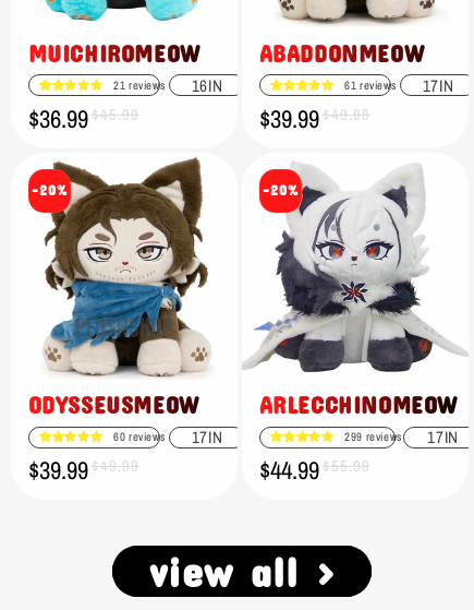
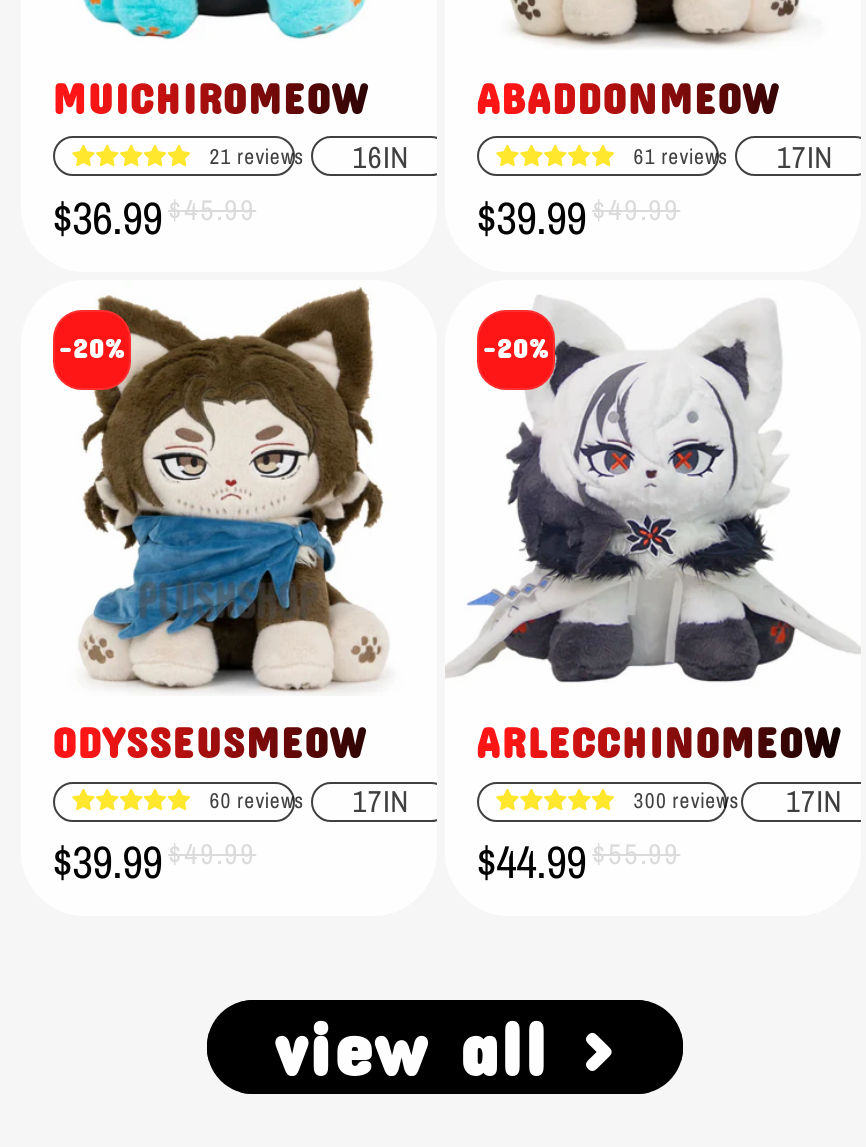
- 299 reviews 17IN
+ 300 reviews 17IN
